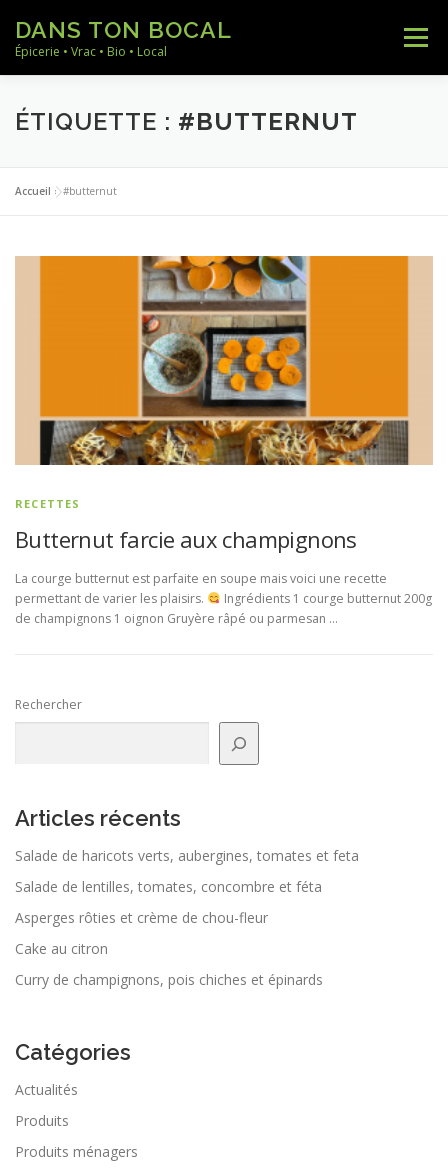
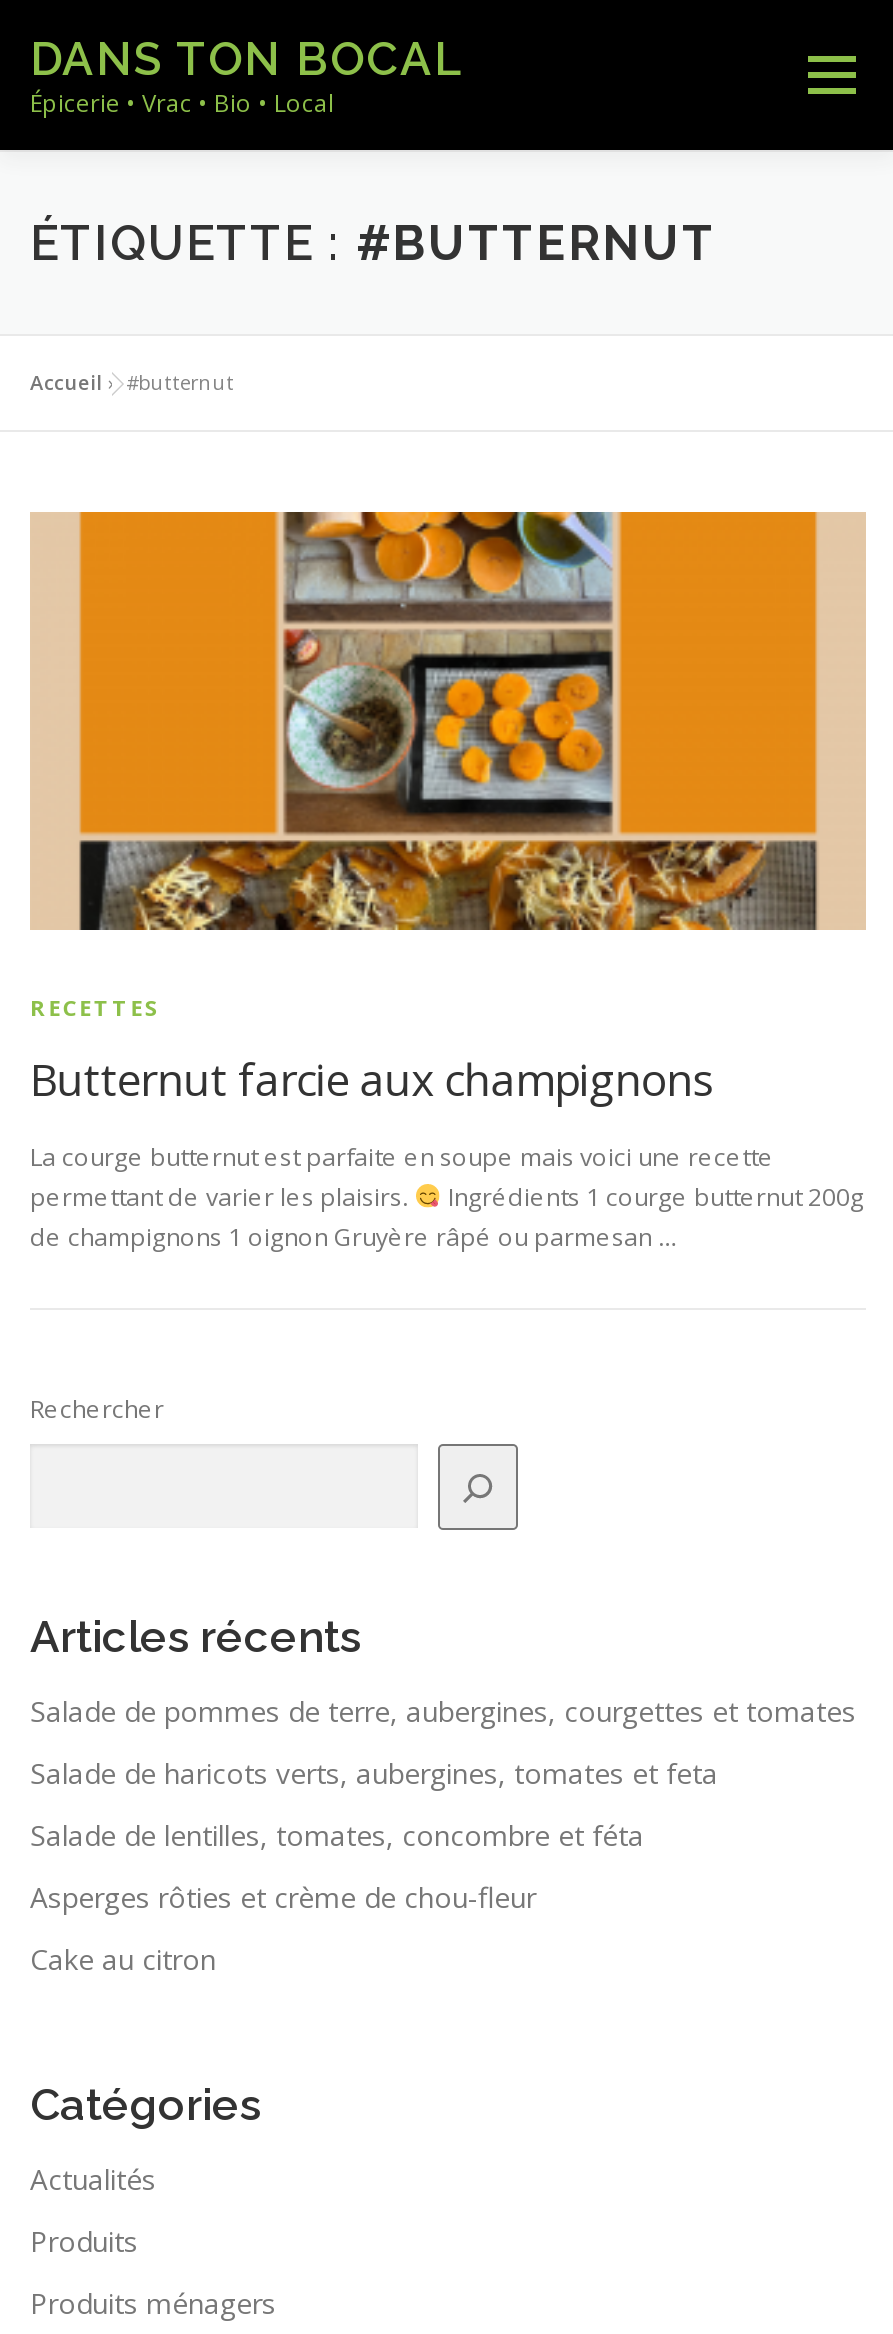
+ Salade de pommes de terre, aubergines, courgettes et tomates

moved down: Salade de haricots verts, aubergines, tomates et feta | Salade de lentilles, tomates, concombre et féta | Asperges rôties et crème de chou-fleur | Cake au citron

- Curry de champignons, pois chiches et épinards
